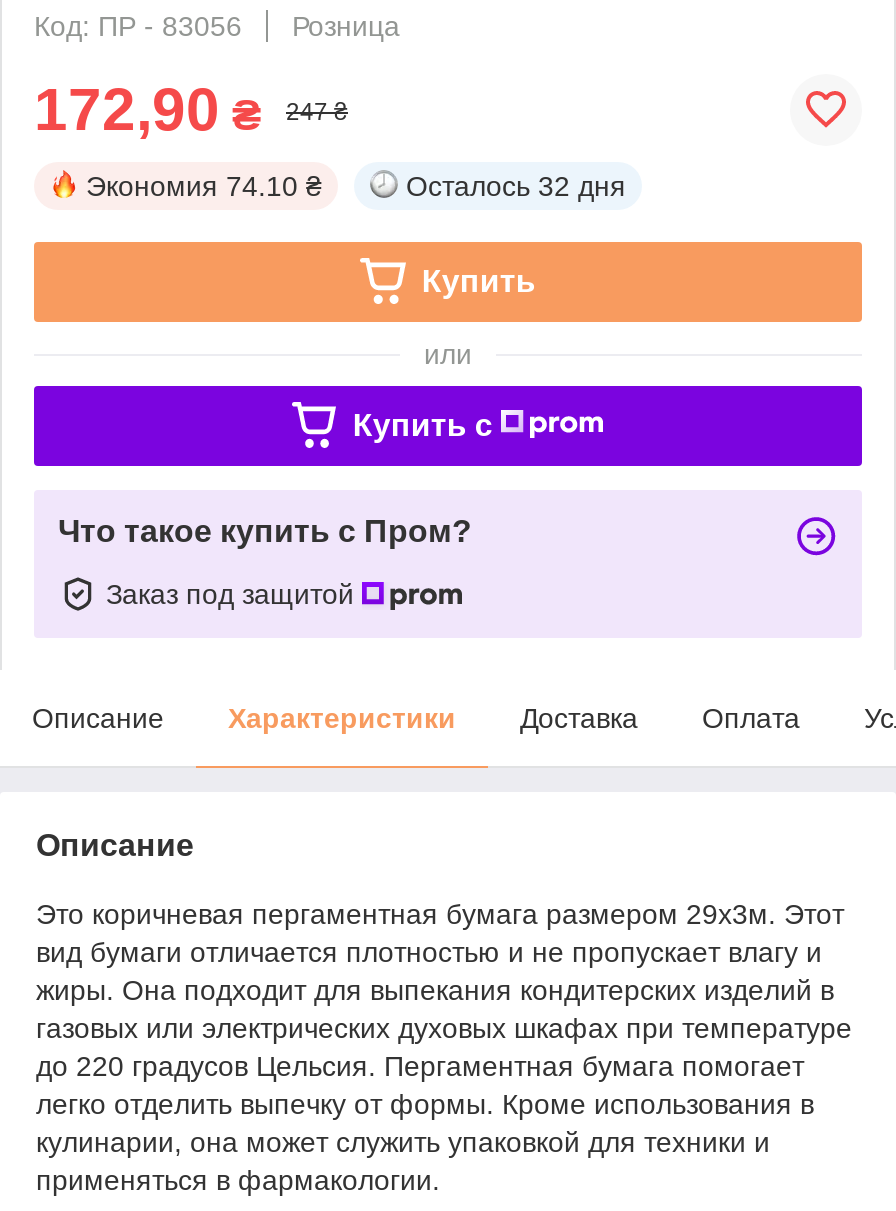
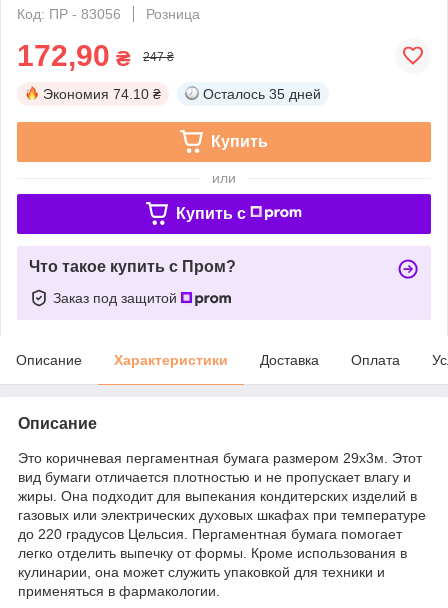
- Осталось 32 дня
+ Осталось 35 дней
